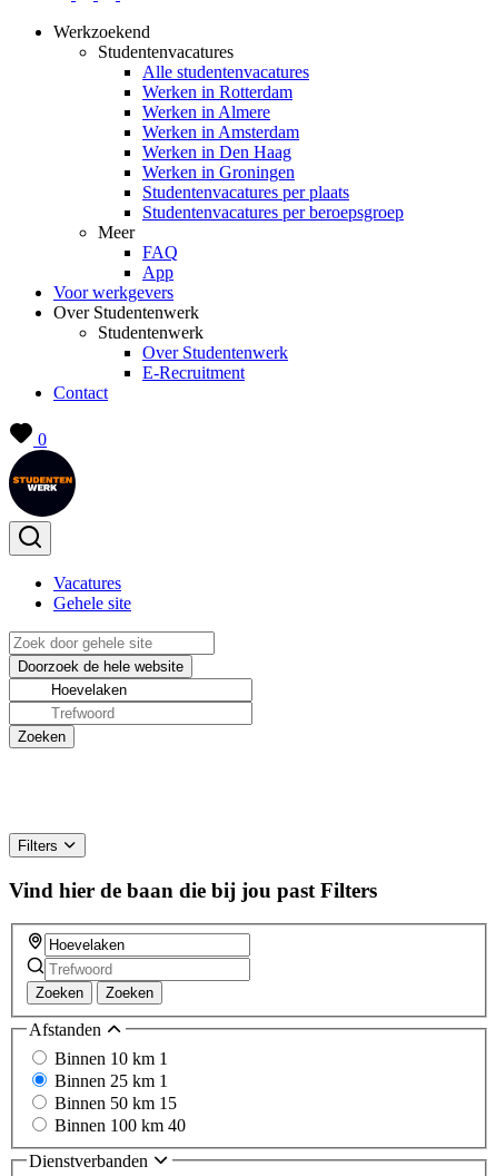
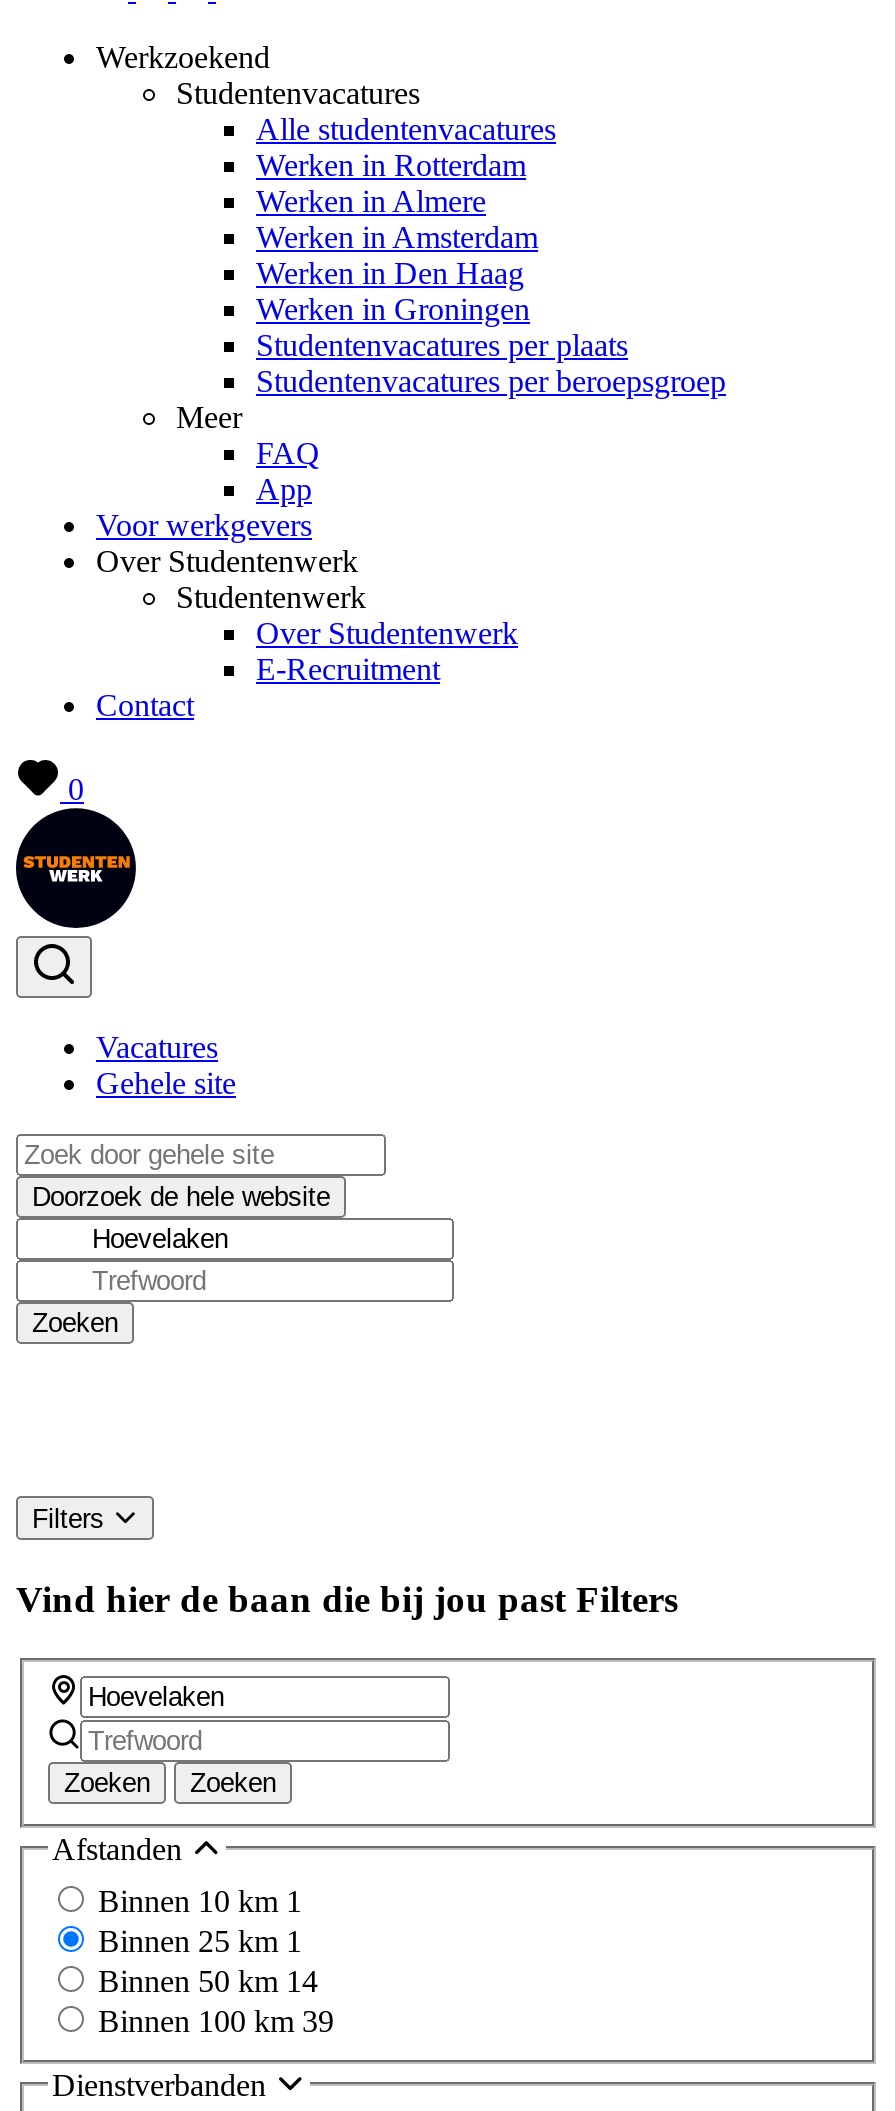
- Binnen 50 km 15
+ Binnen 50 km 14

- Binnen 100 km 40
+ Binnen 100 km 39
